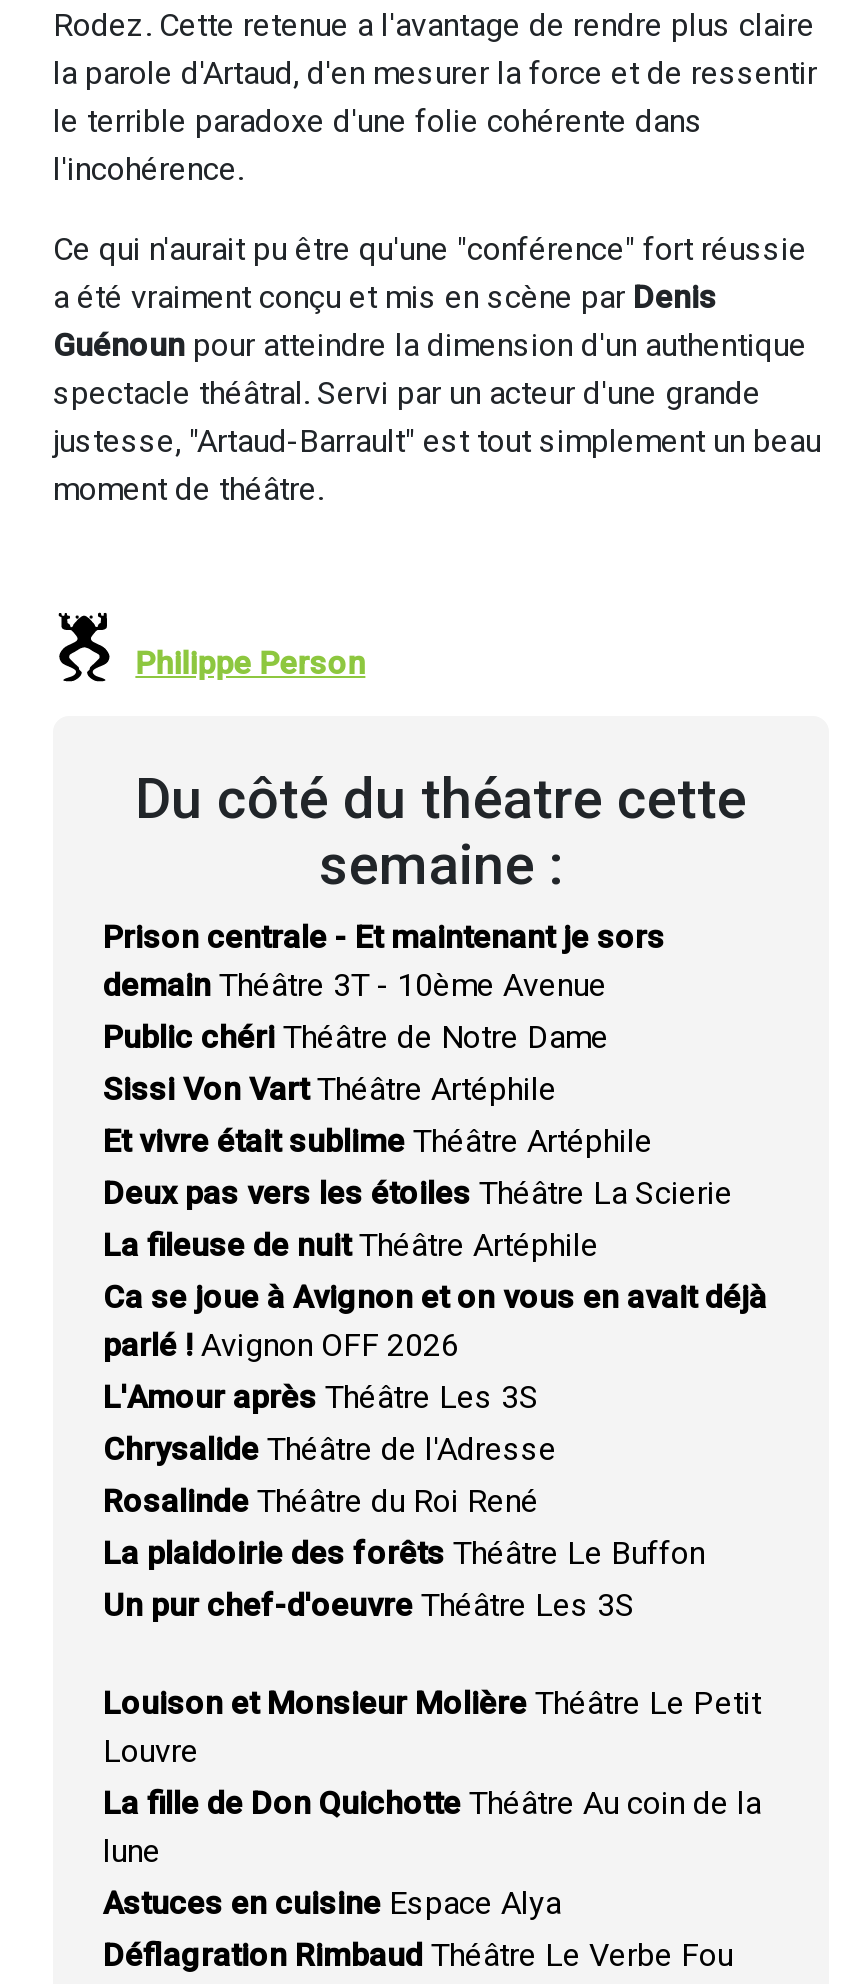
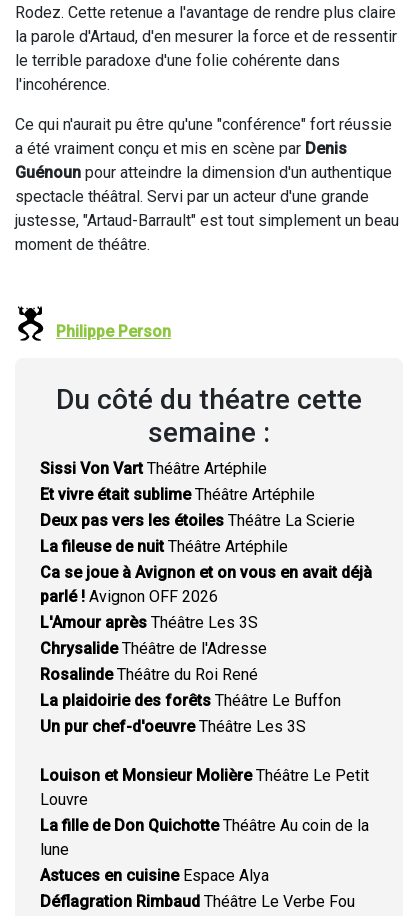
- Prison centrale - Et maintenant je sors
- demain Théâtre 3T - 10ème Avenue
- Public chéri Théâtre de Notre Dame
